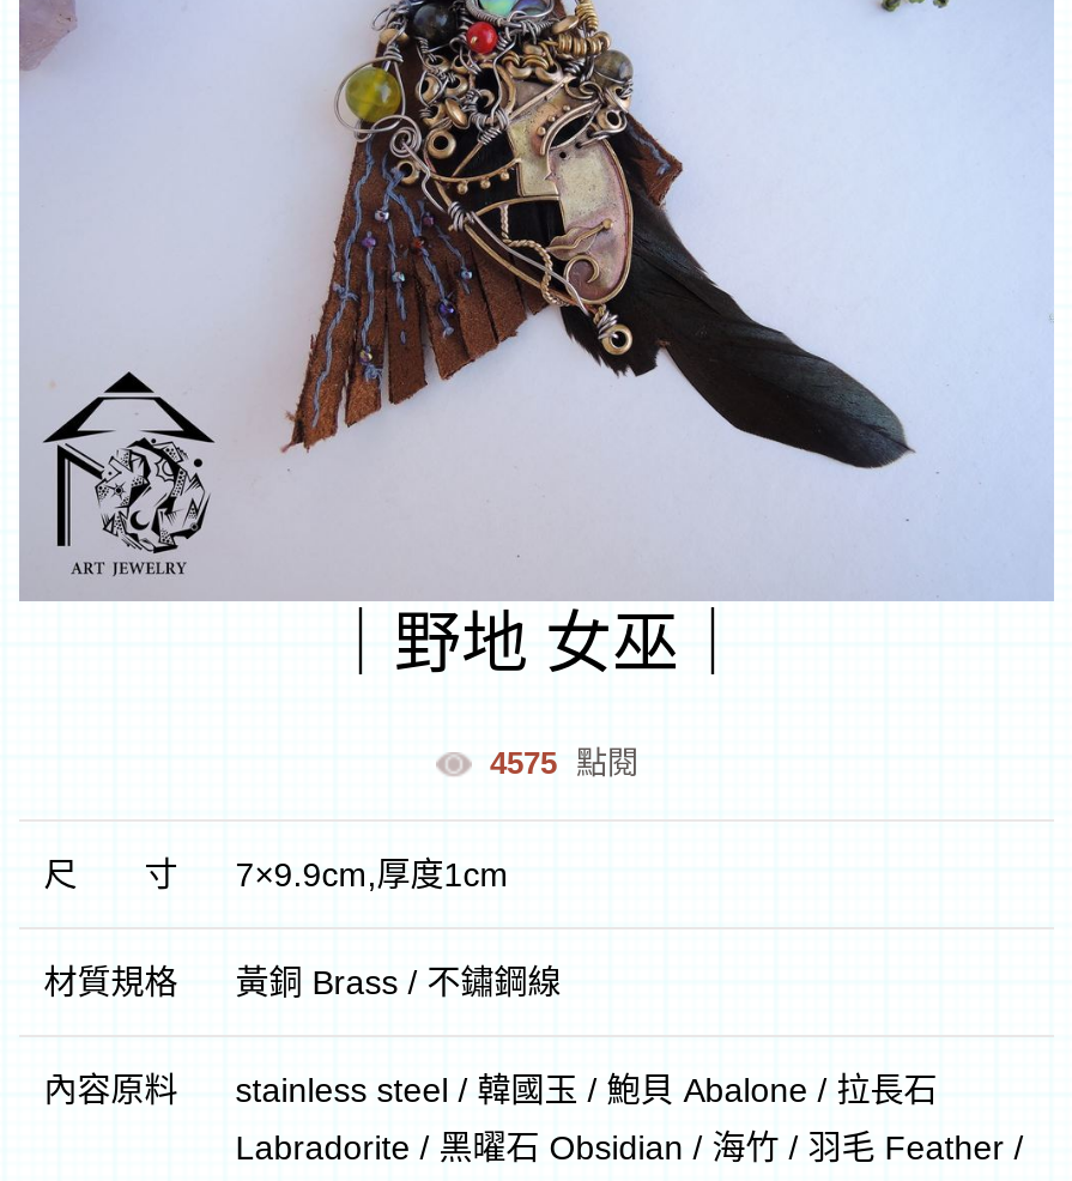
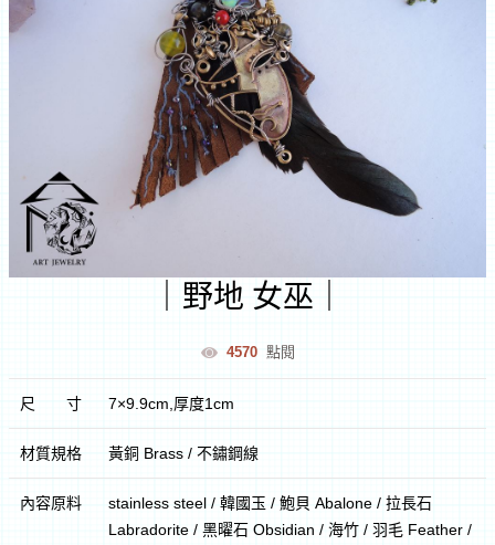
- 4575 點閱
+ 4570 點閱
